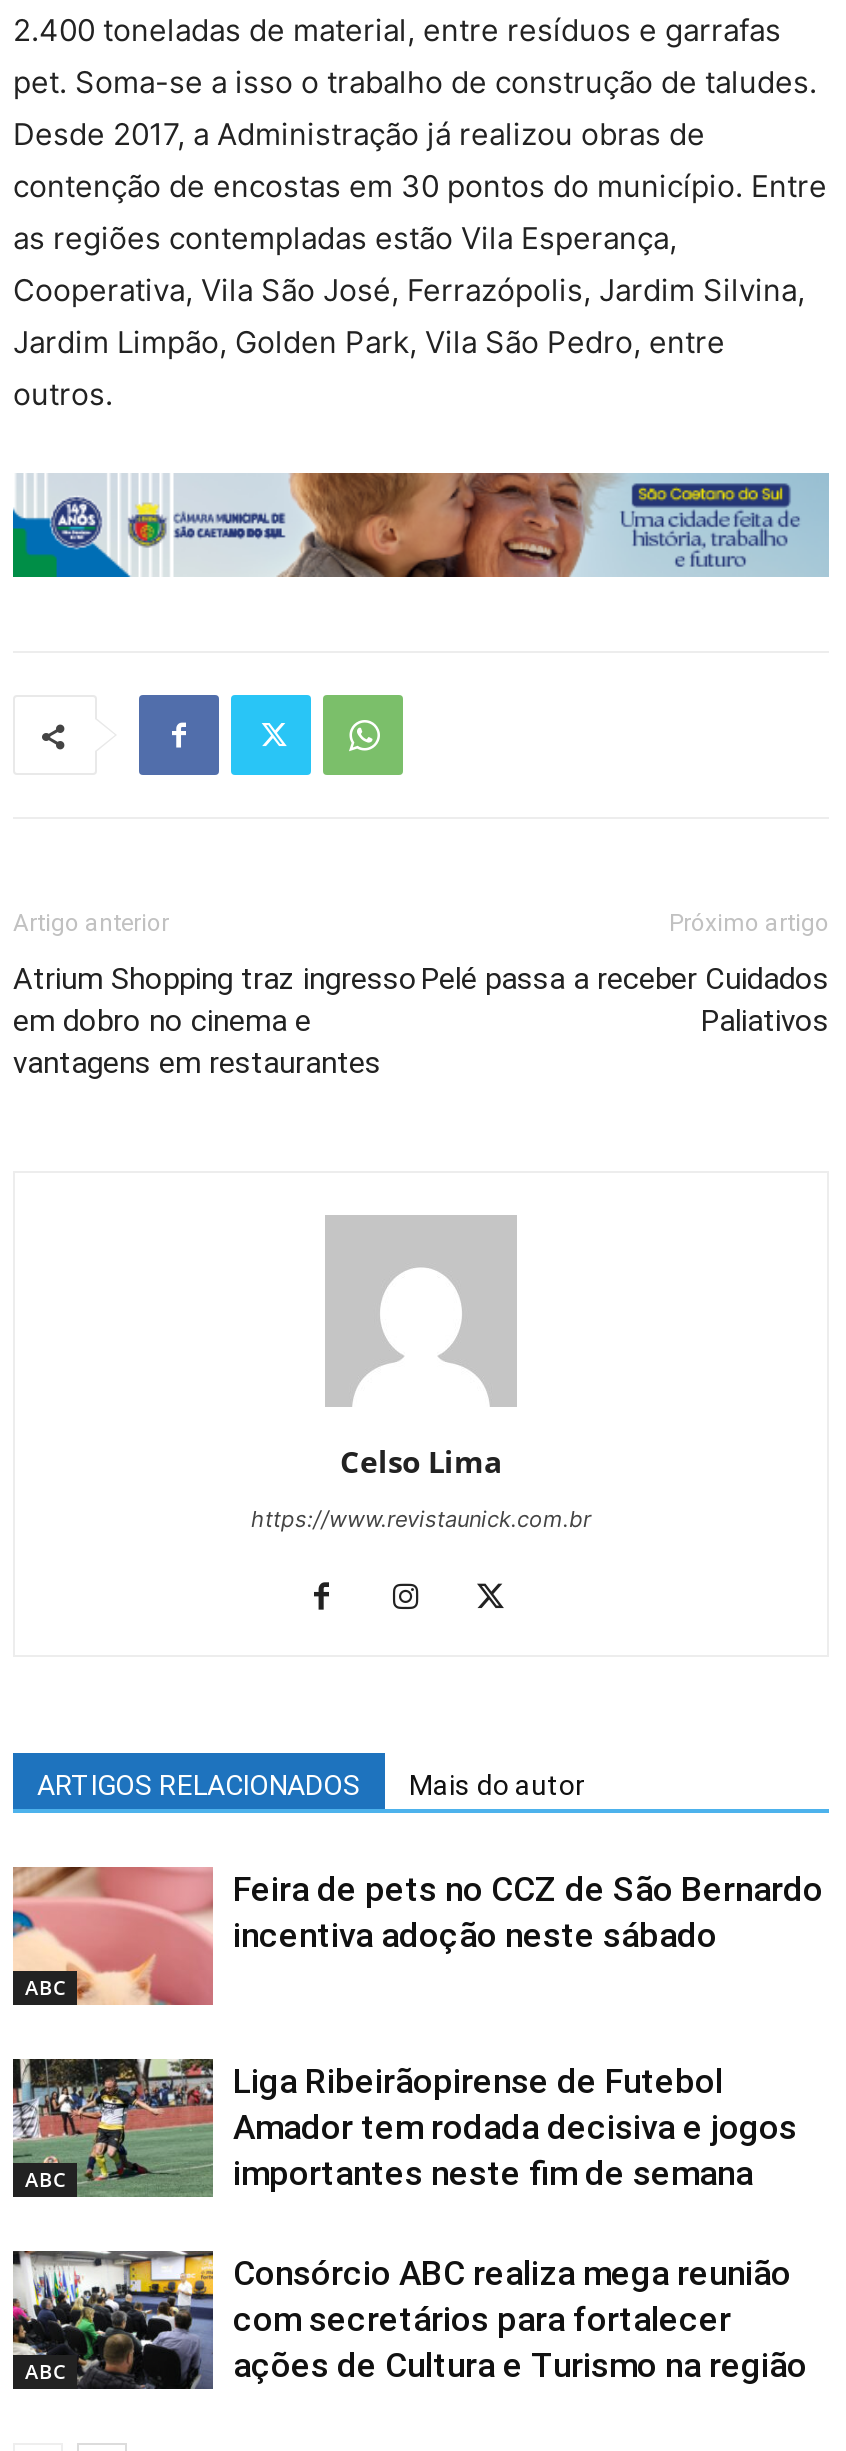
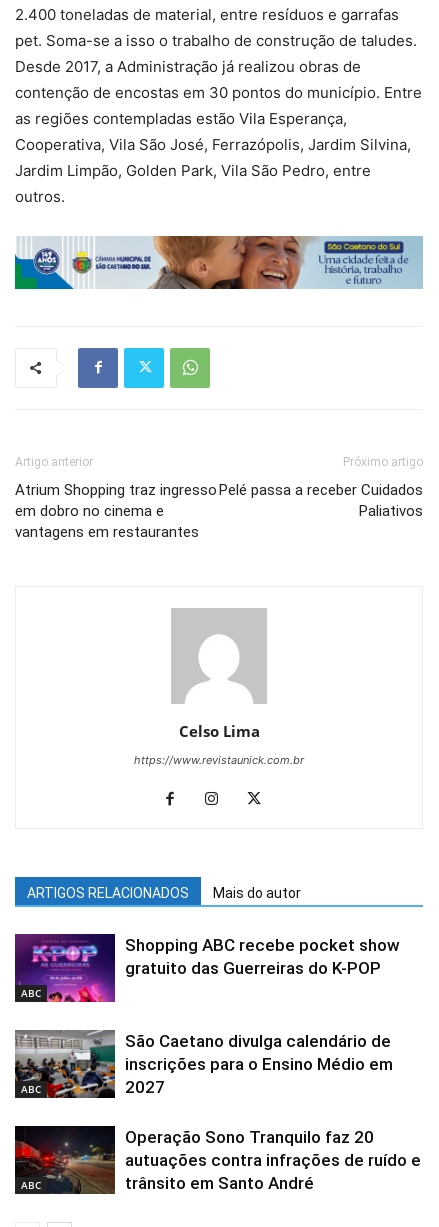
- [image]
- Feira de pets no CCZ de São Bernardo
- incentiva adoção neste sábado
+ [image]
+ Shopping ABC recebe pocket show
+ gratuito das Guerreiras do K-POP

- [image]
- Liga Ribeirãopirense de Futebol
- Amador tem rodada decisiva e jogos
- importantes neste fim de semana
+ [image]
+ São Caetano divulga calendário de
+ inscrições para o Ensino Médio em
+ 2027

- [image]
- Consórcio ABC realiza mega reunião
- com secretários para fortalecer
- ações de Cultura e Turismo na região
+ [image]
+ Operação Sono Tranquilo faz 20
+ autuações contra infrações de ruído e
+ trânsito em Santo André
